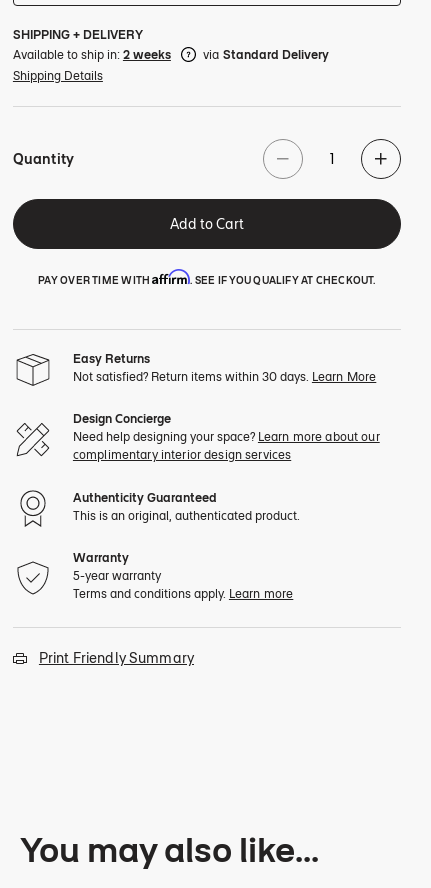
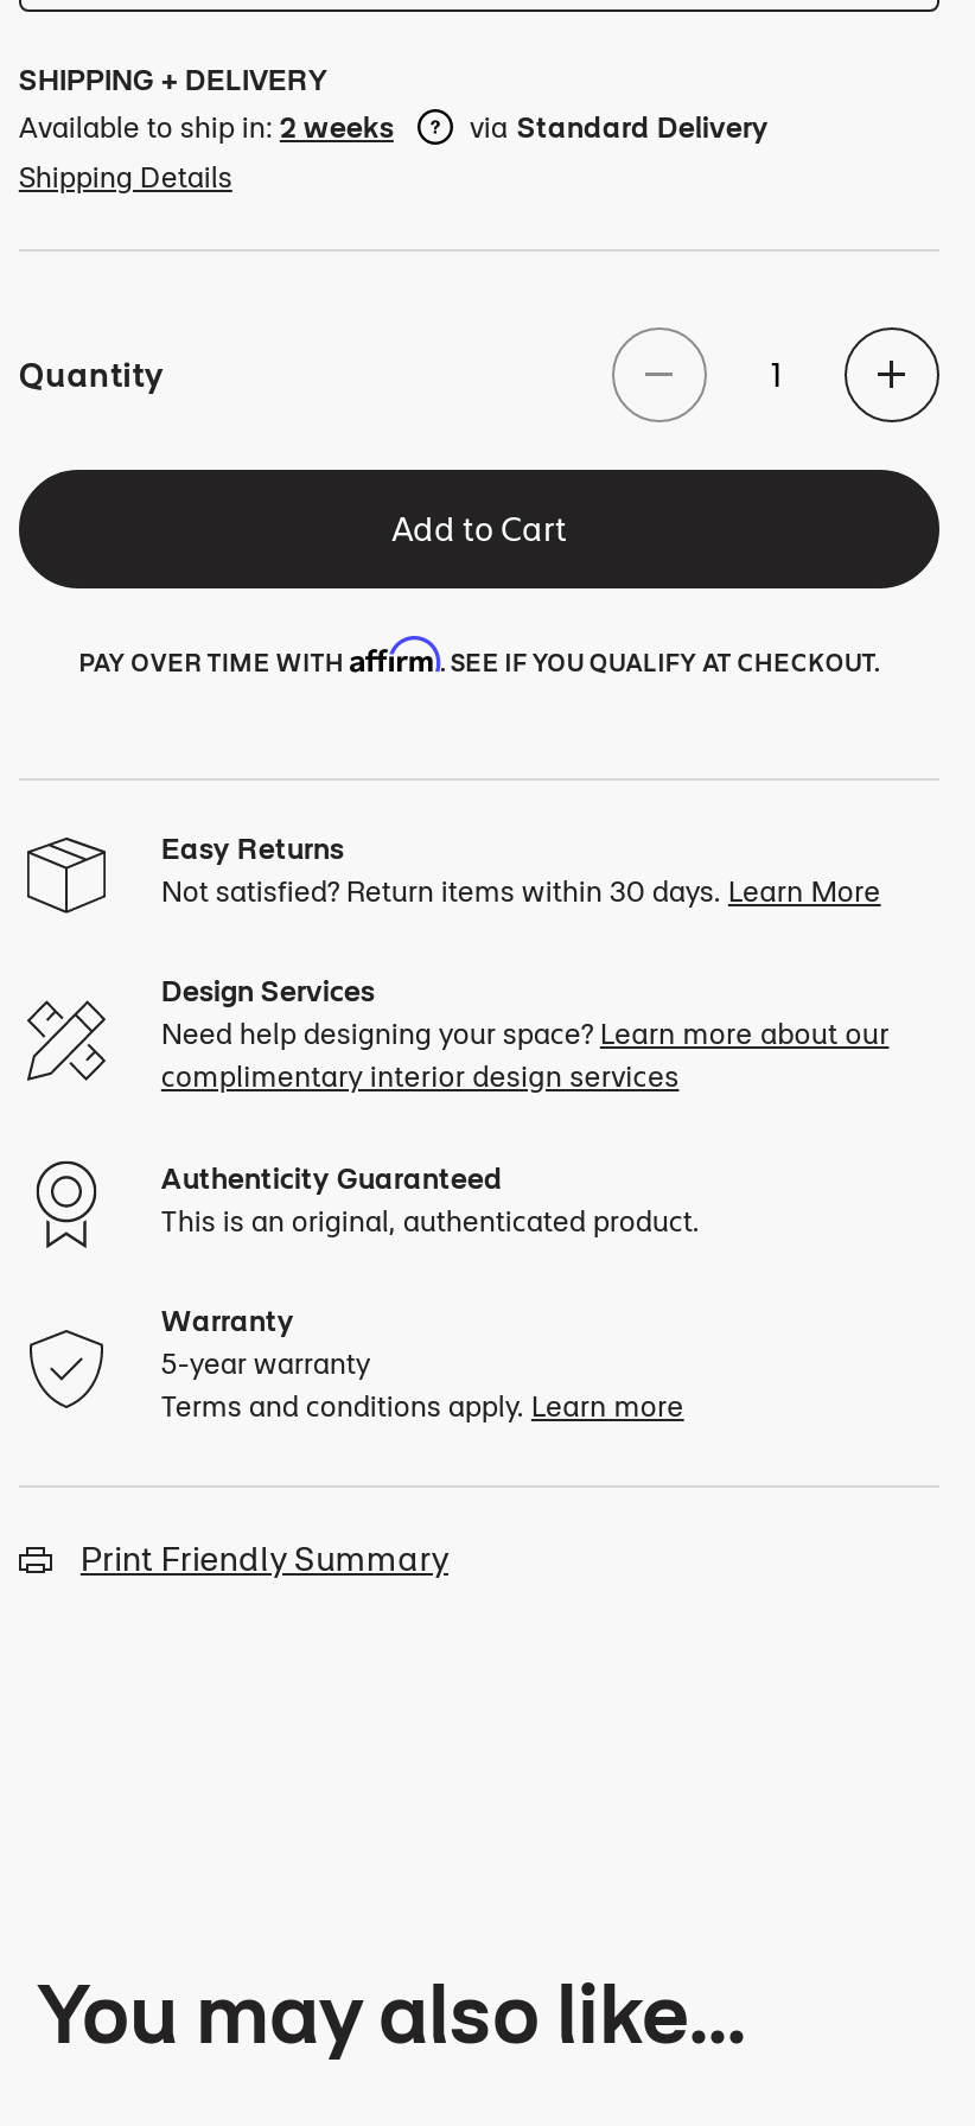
- Design Concierge
+ Design Services
